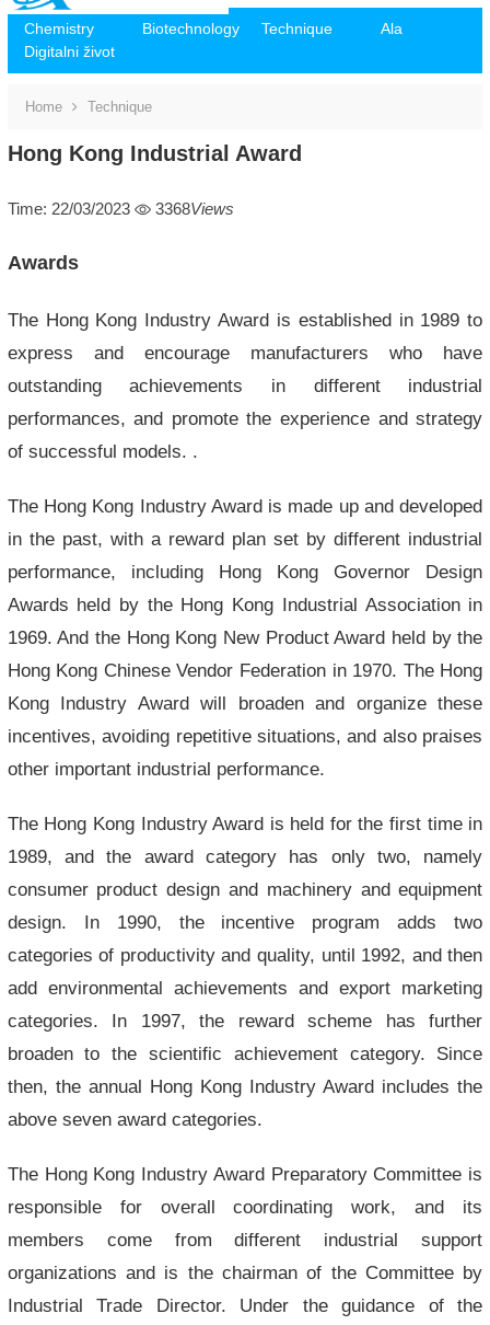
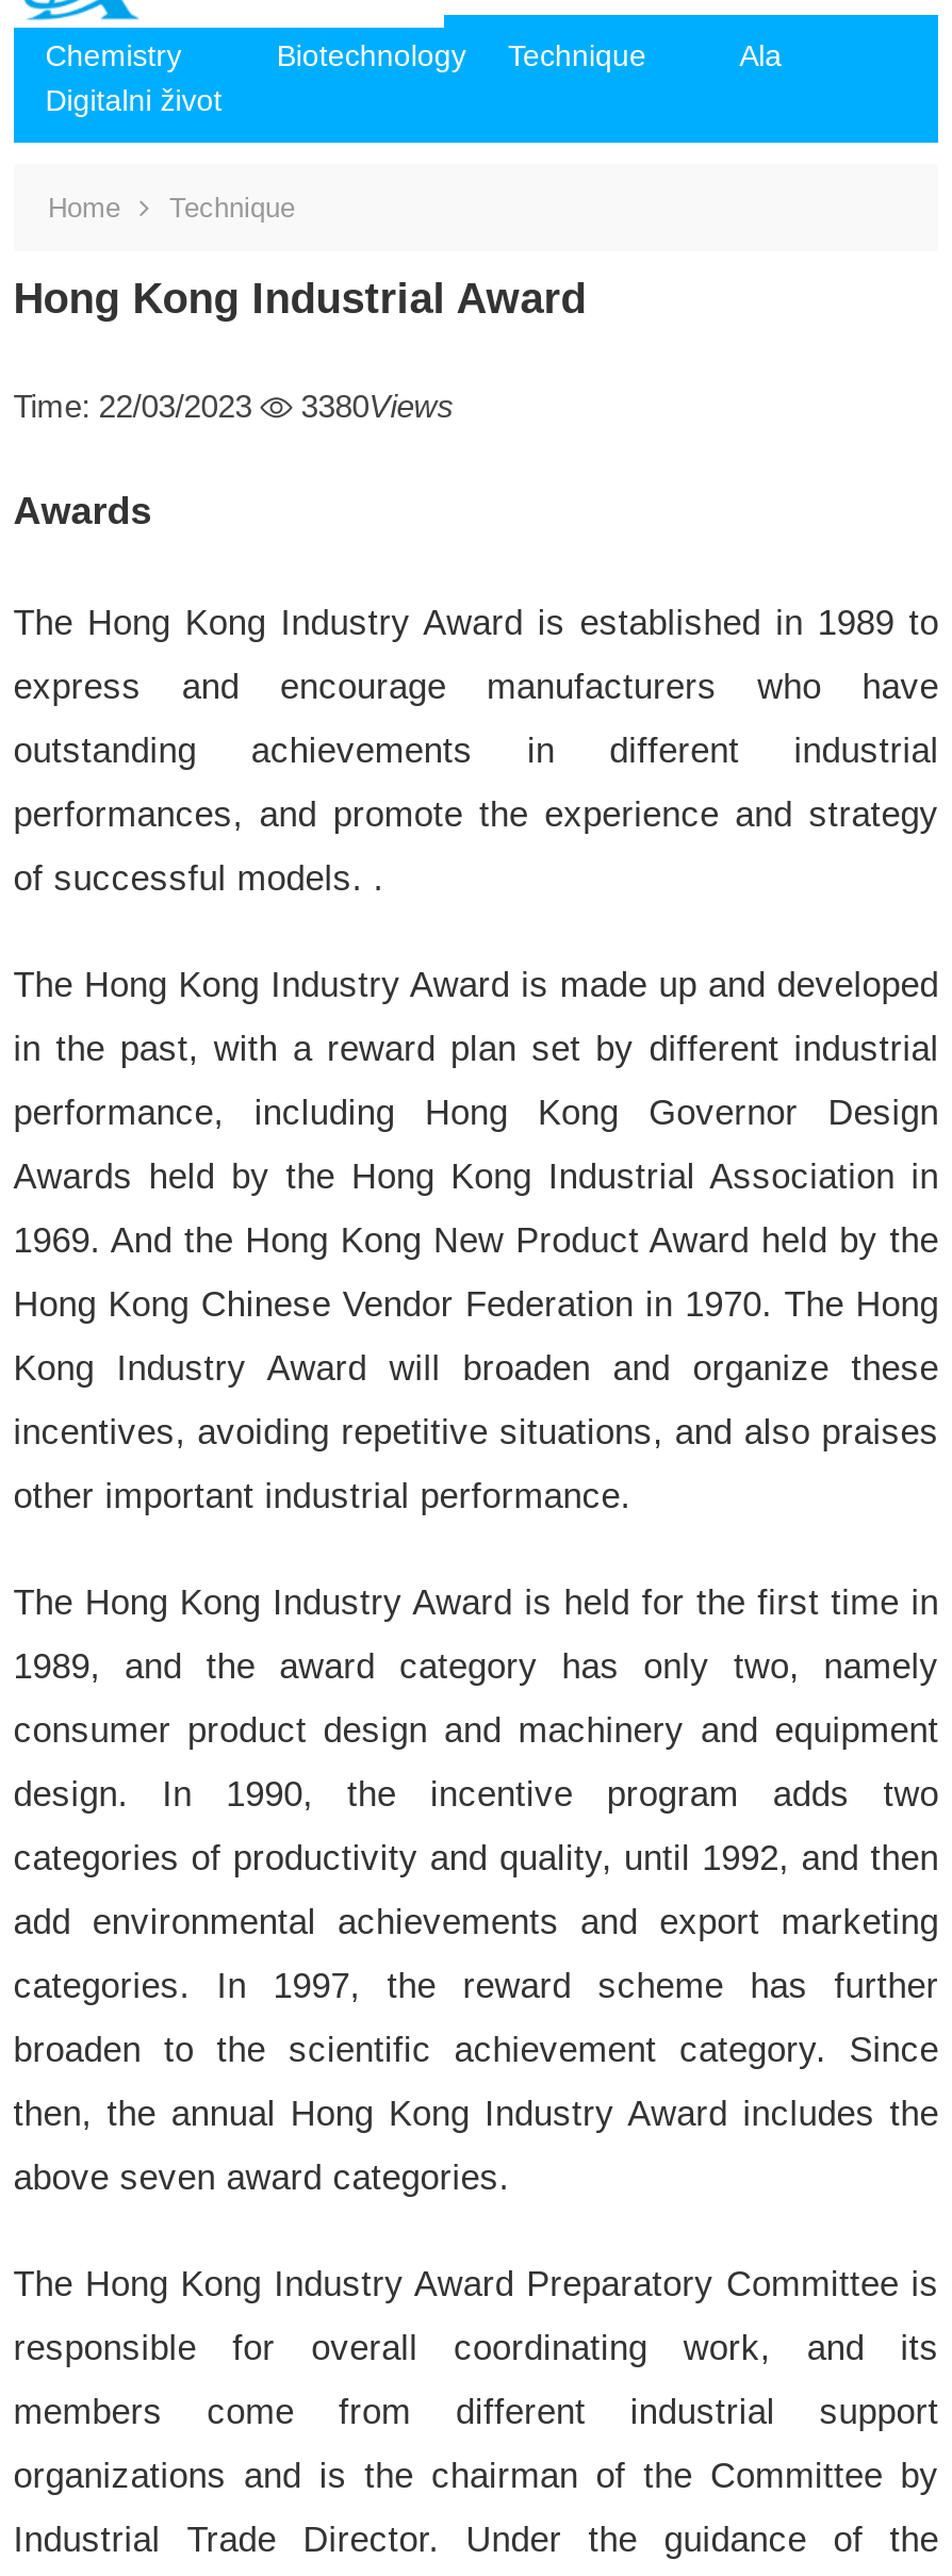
- Time: 22/03/2023 3368Views
+ Time: 22/03/2023 3380Views
